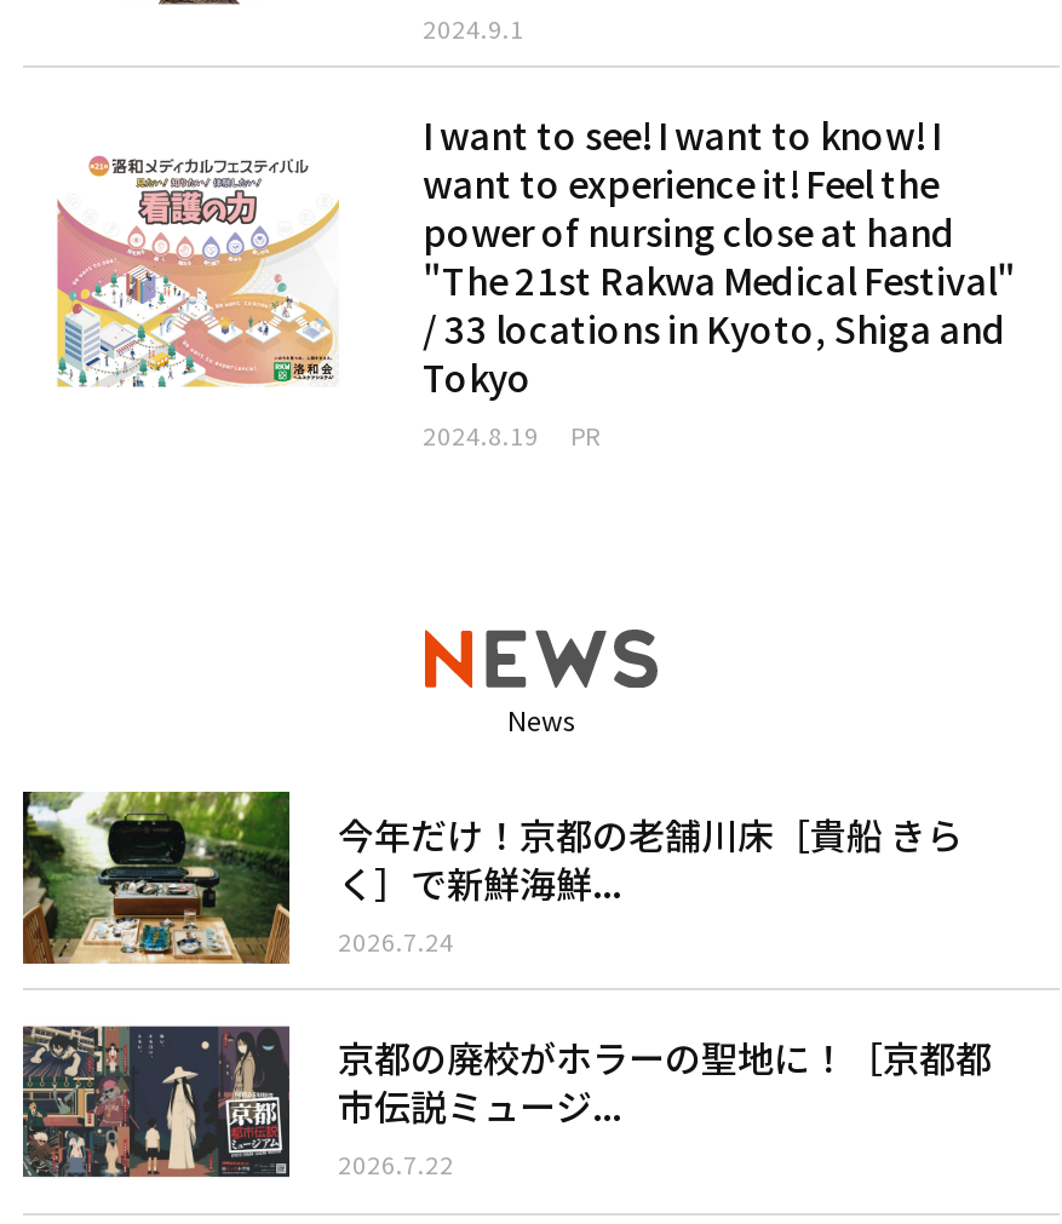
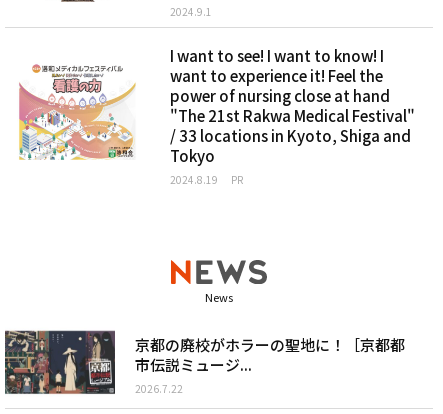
- [image]
- 今年だけ！京都の老舗川床［貴船 きら
- く］で新鮮海鮮...
- 2026.7.24
